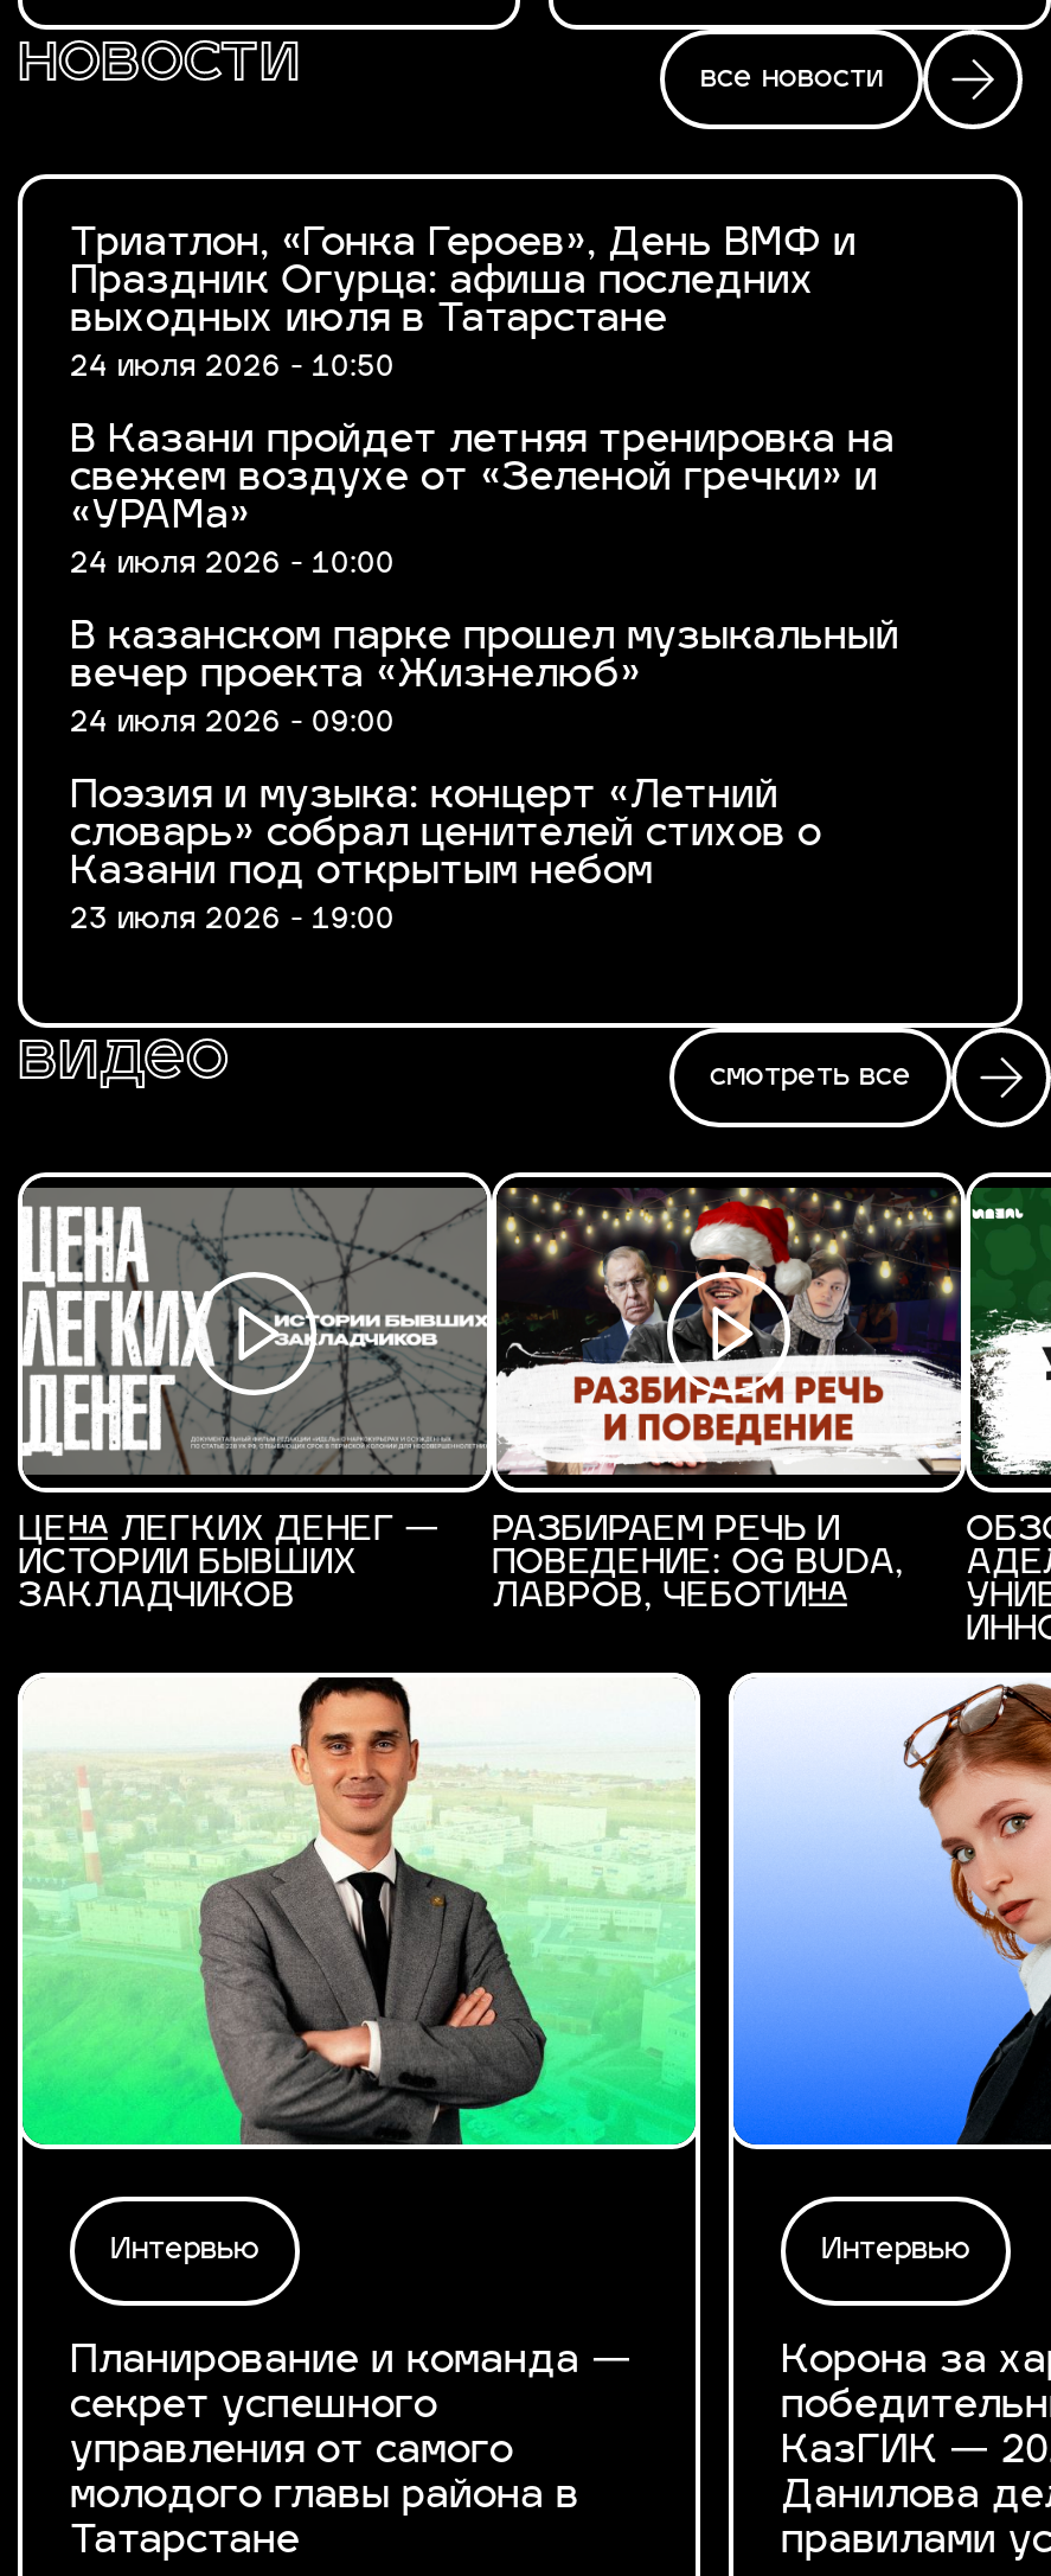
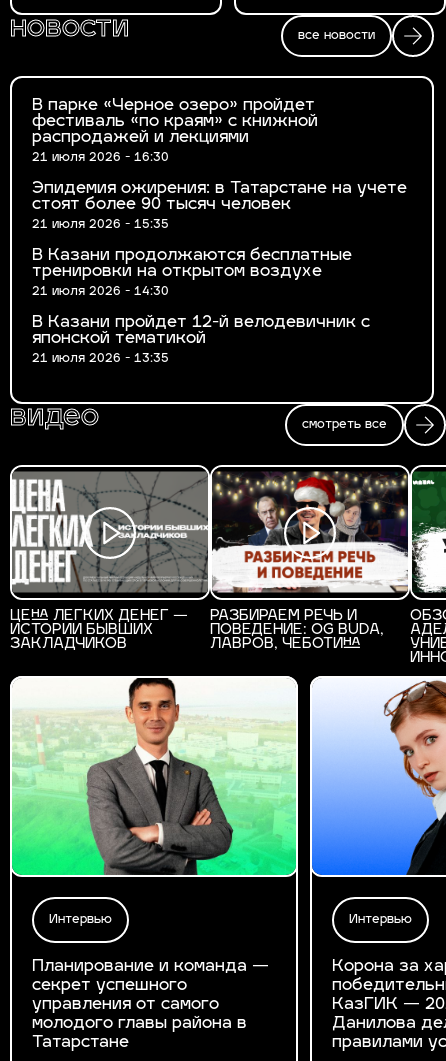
- Триатлон, «Гонка Героев», День ВМФ и
- Праздник Огурца: афиша последних
- выходных июля в Татарстане
- 24 июля 2026 - 10:50
+ В парке «Черное озеро» пройдет
+ фестиваль «по краям» с книжной
+ распродажей и лекциями
+ 21 июля 2026 - 16:30

- В Казани пройдет летняя тренировка на
- свежем воздухе от «Зеленой гречки» и
- «УРАМа»
- 24 июля 2026 - 10:00
+ Эпидемия ожирения: в Татарстане на учете
+ стоят более 90 тысяч человек
+ 21 июля 2026 - 15:35

- В казанском парке прошел музыкальный
- вечер проекта «Жизнелюб»
- 24 июля 2026 - 09:00
+ В Казани продолжаются бесплатные
+ тренировки на открытом воздухе
+ 21 июля 2026 - 14:30

- Поэзия и музыка: концерт «Летний
- словарь» собрал ценителей стихов о
- Казани под открытым небом
- 23 июля 2026 - 19:00
+ В Казани пройдет 12-й велодевичник с
+ японской тематикой
+ 21 июля 2026 - 13:35
